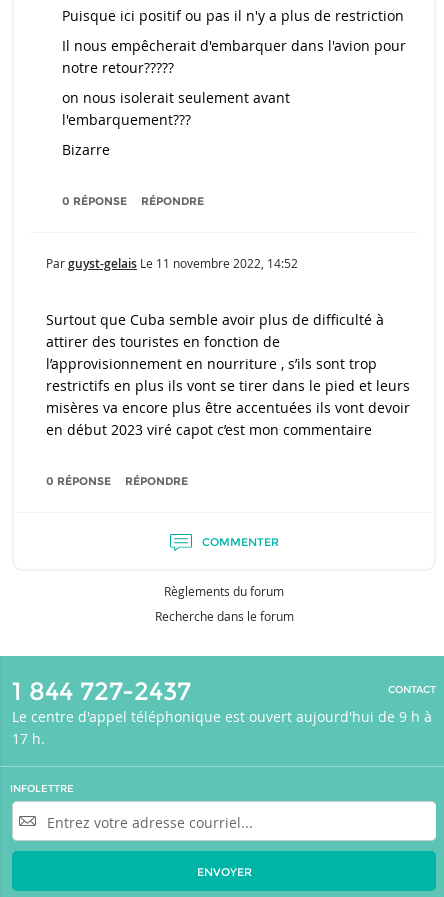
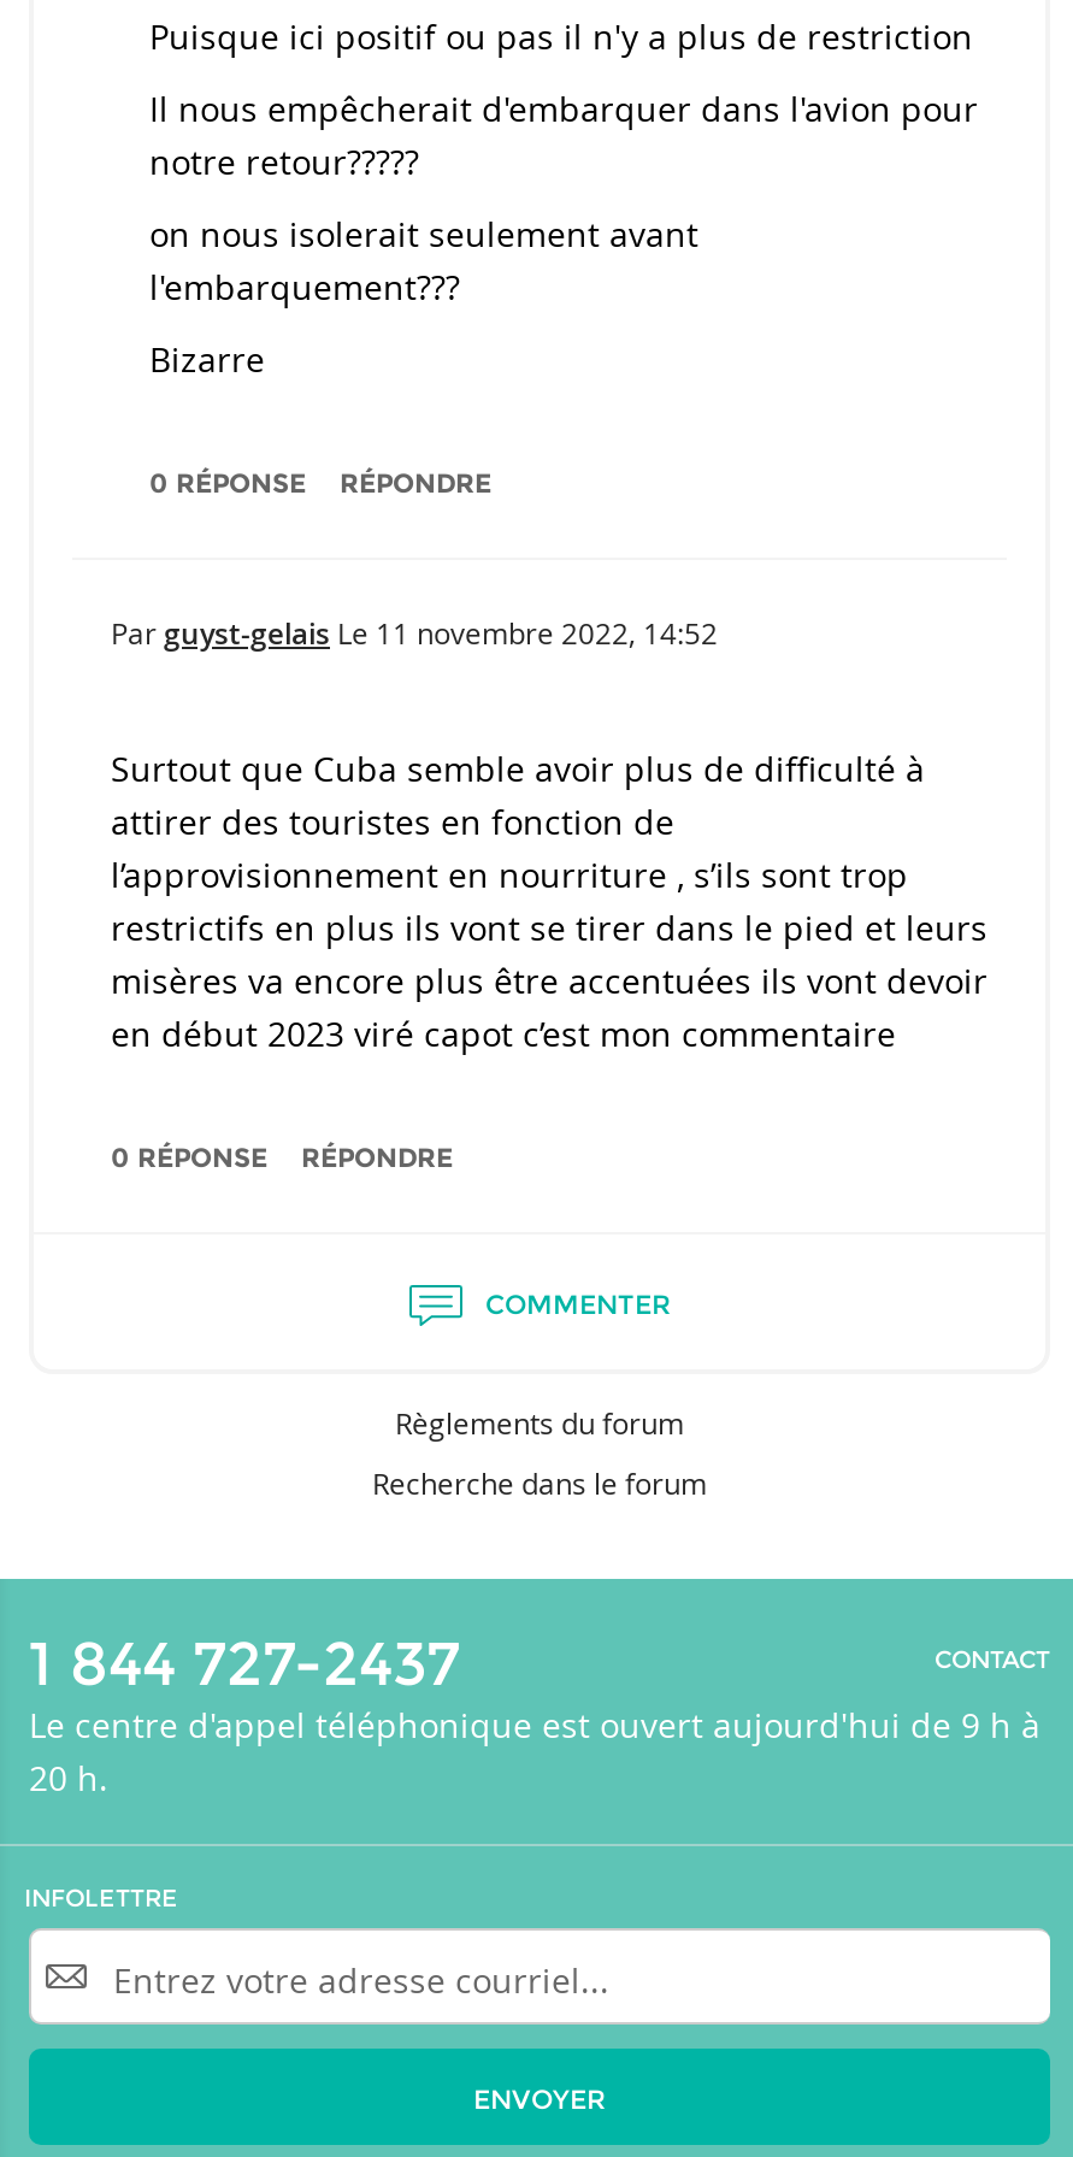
- 17 h.
+ 20 h.
